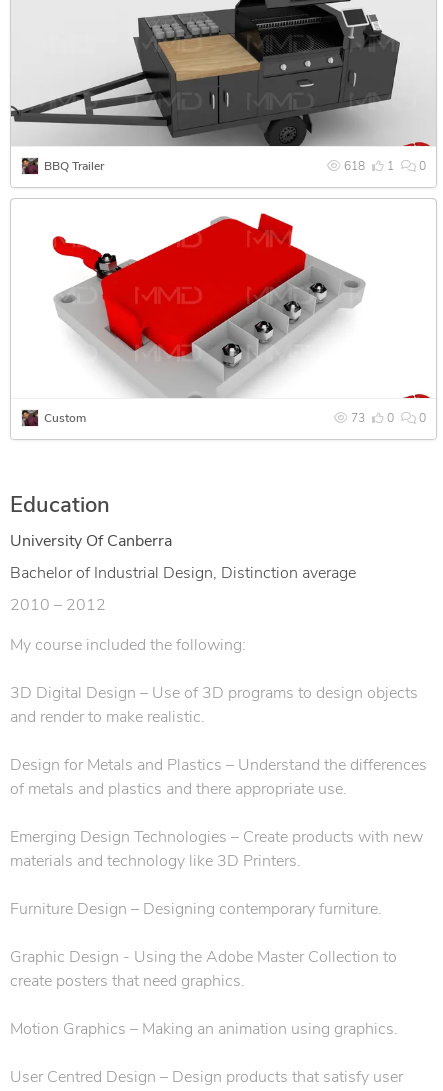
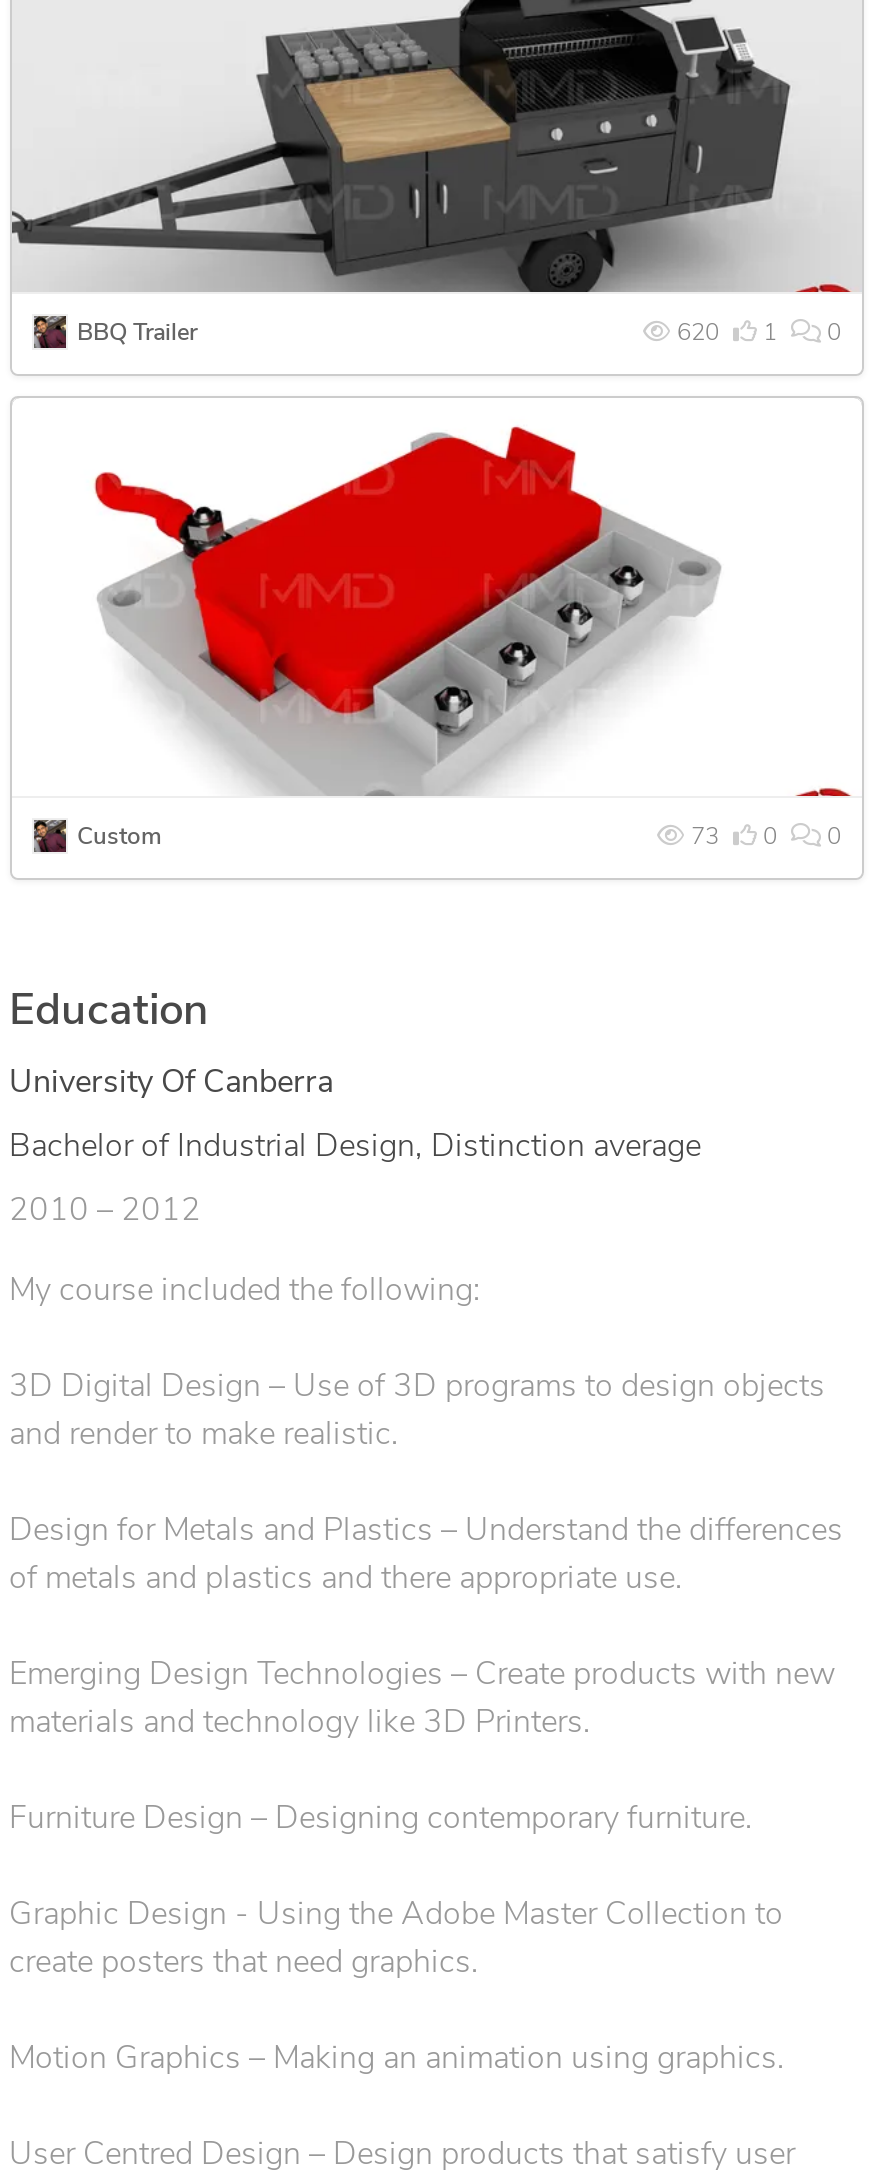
- 618 1
+ 620 1
